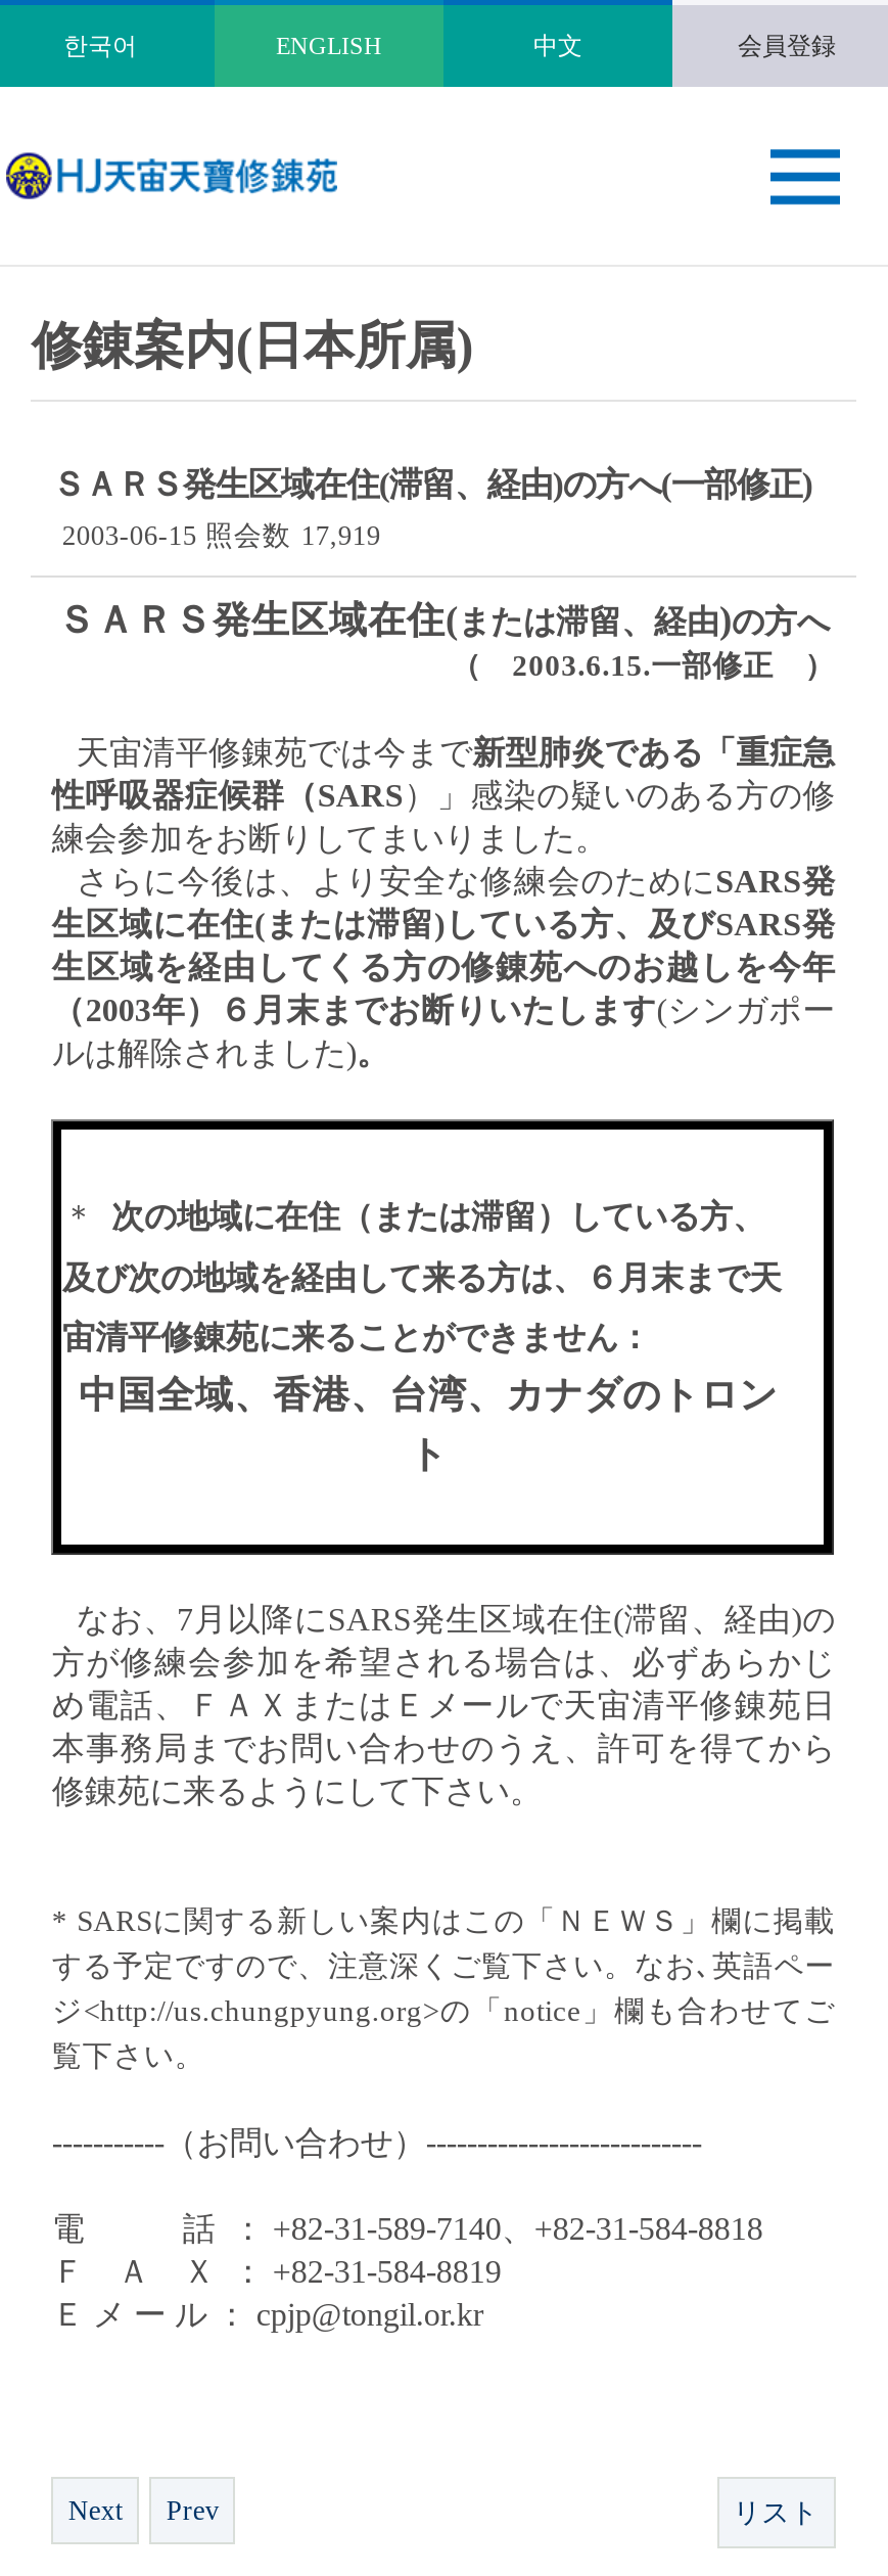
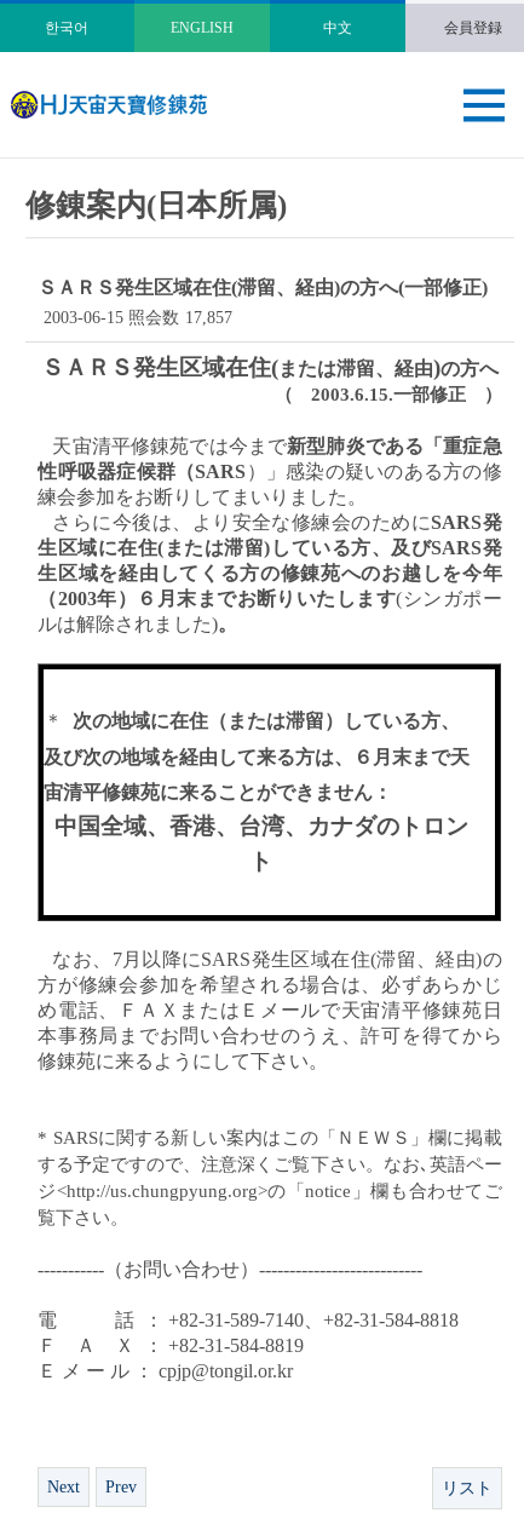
- 2003-06-15 照会数 17,919
+ 2003-06-15 照会数 17,857
